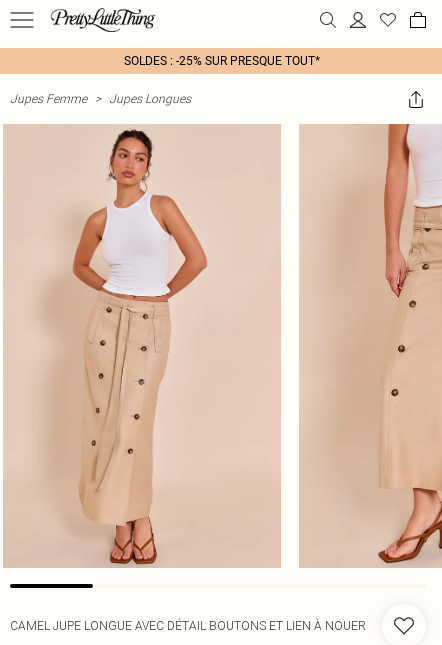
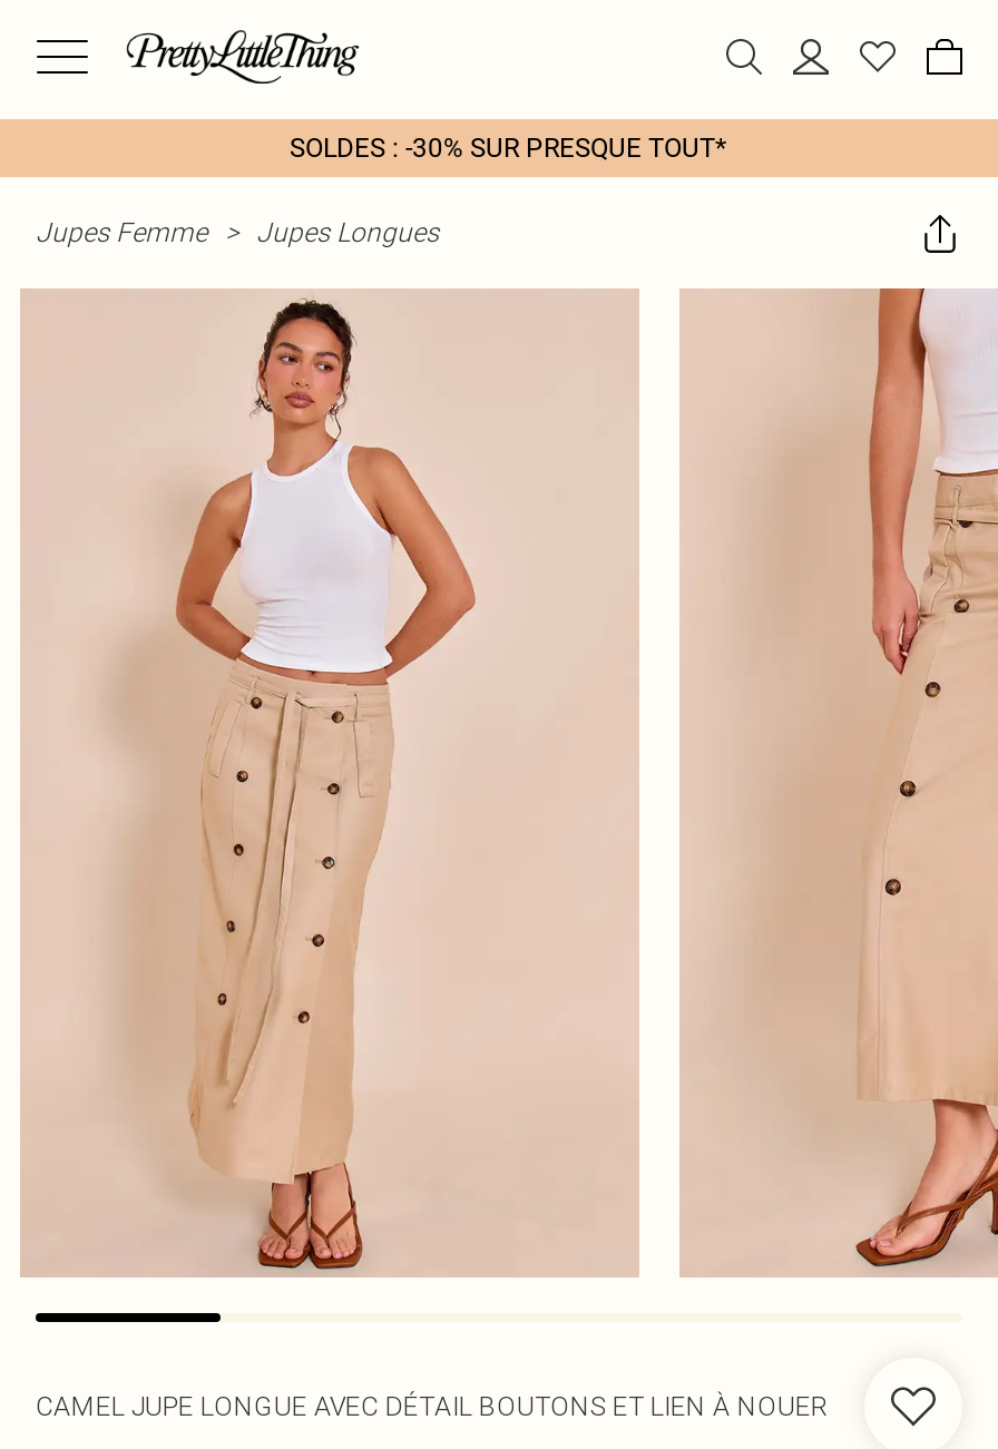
- SOLDES : -25% SUR PRESQUE TOUT*
+ SOLDES : -30% SUR PRESQUE TOUT*
